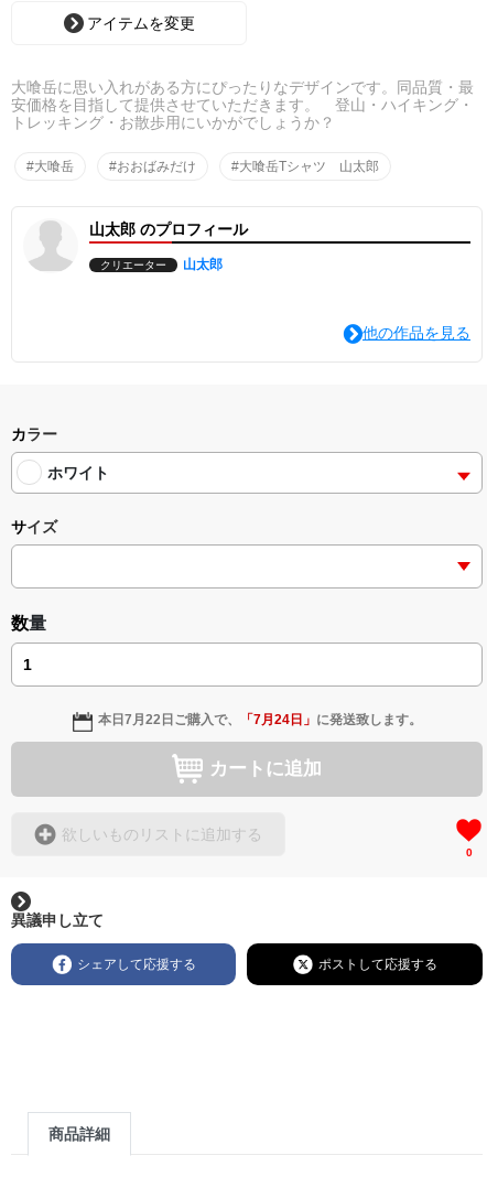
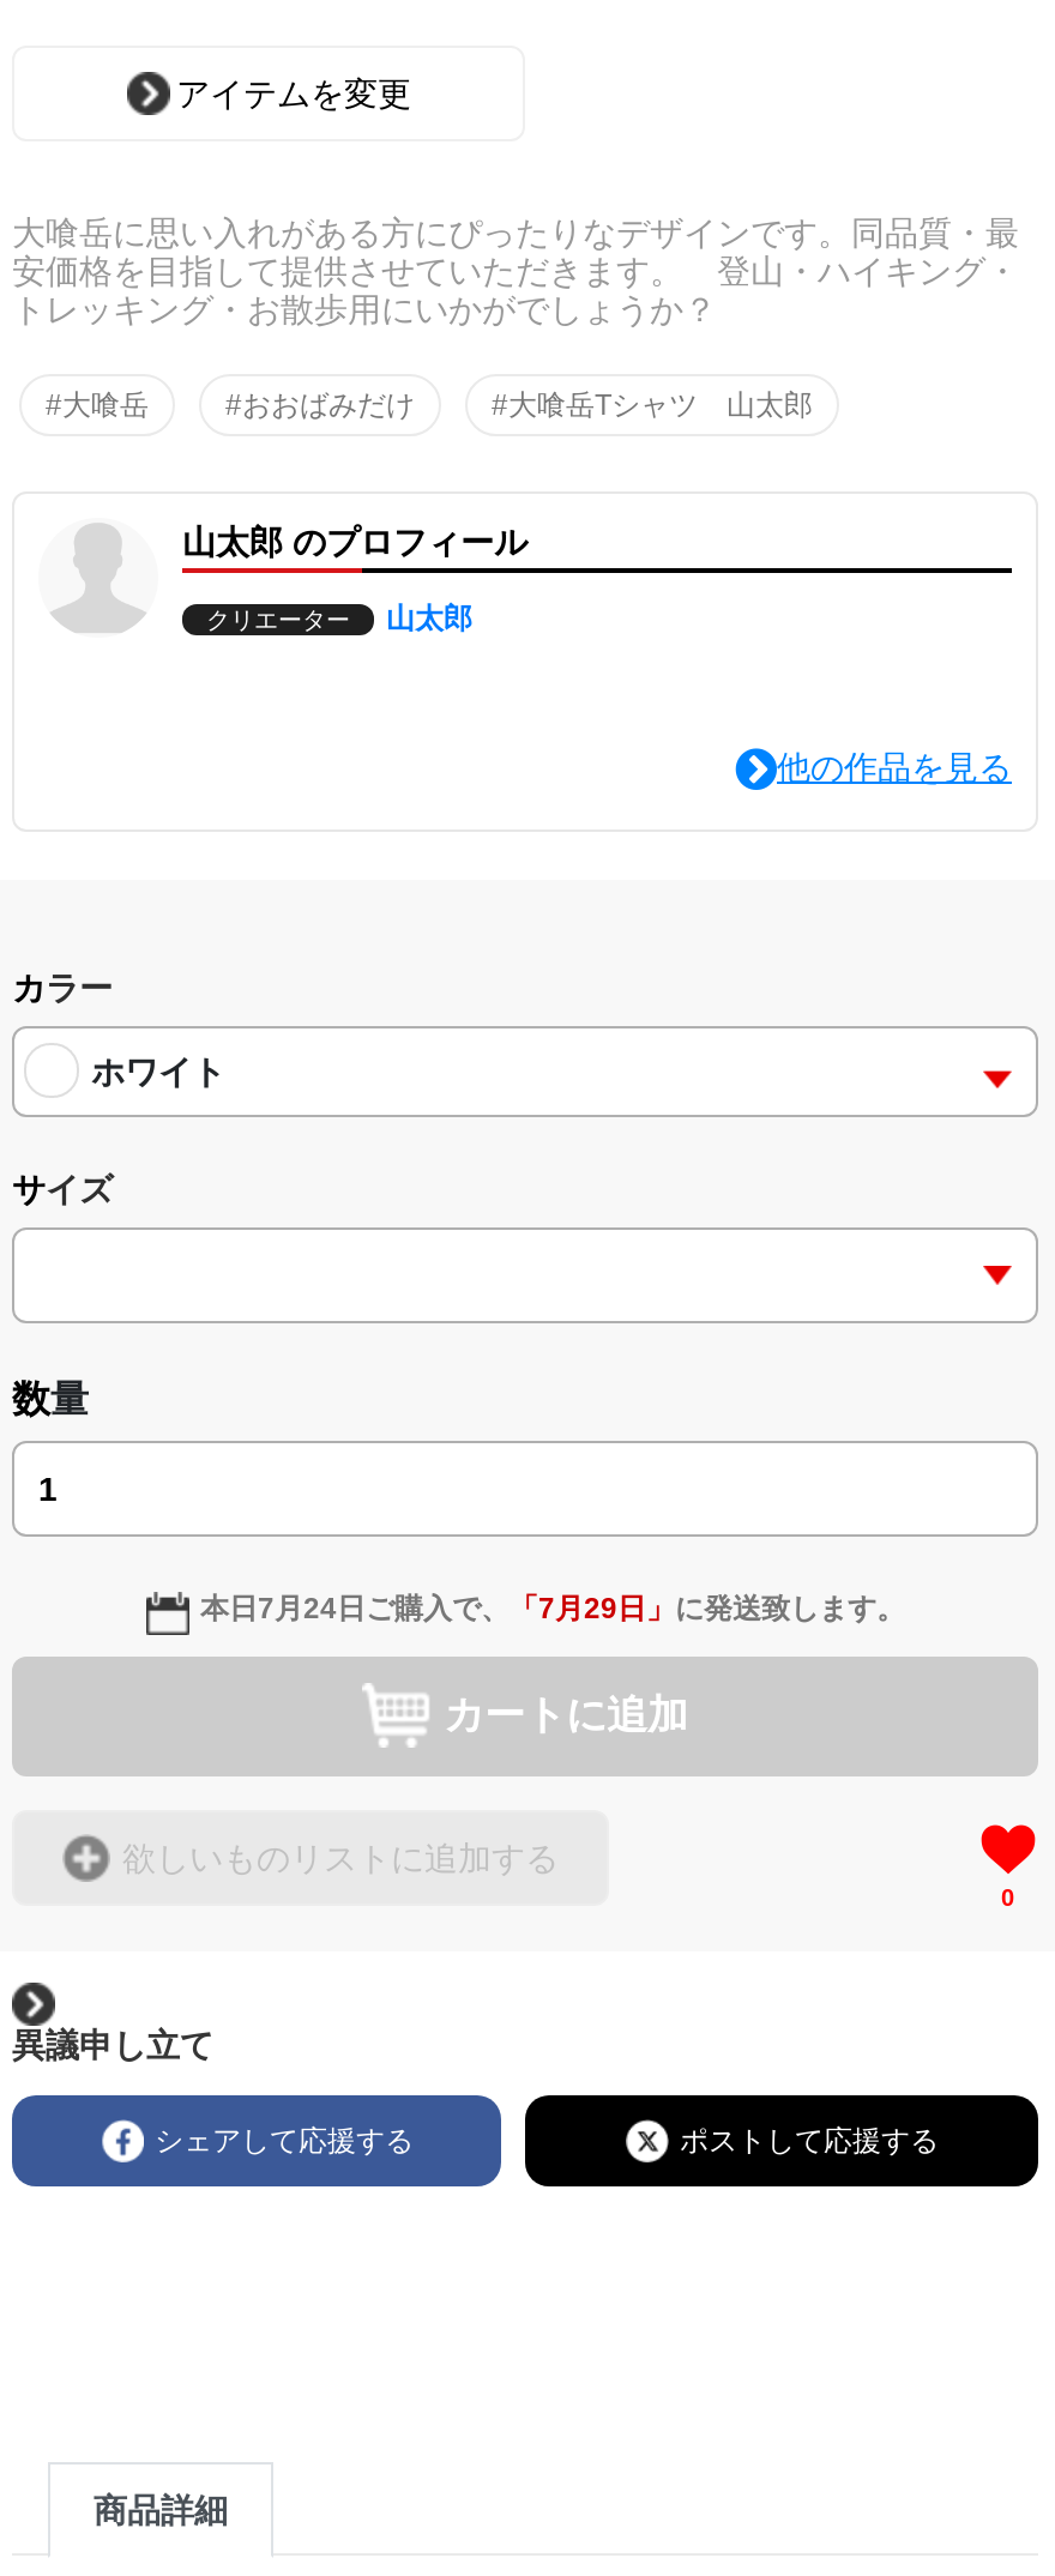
- 本日7月22日ご購入で、「7月24日」に発送致します。
+ 本日7月24日ご購入で、「7月29日」に発送致します。
